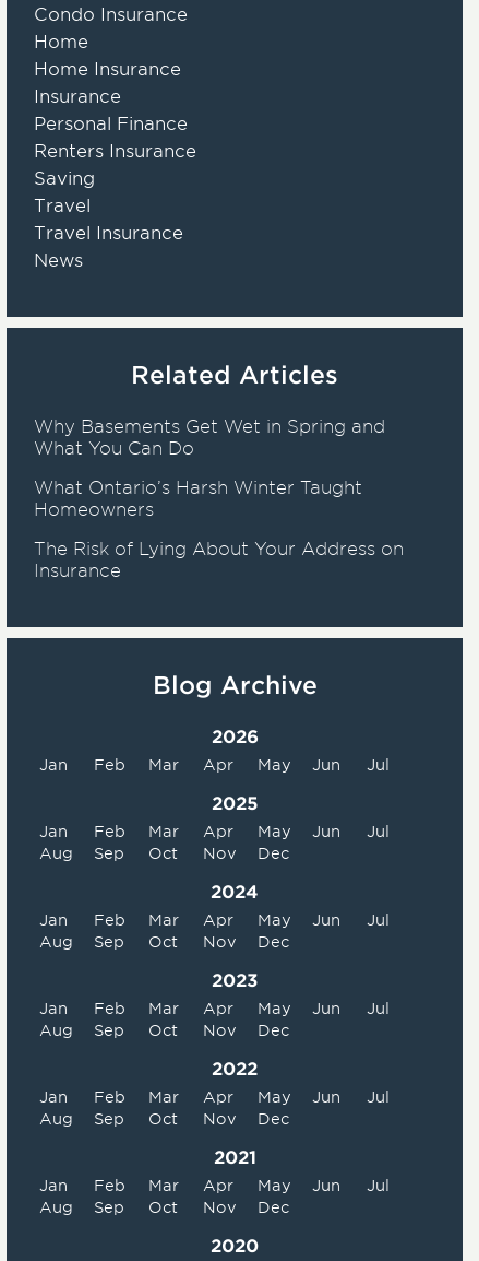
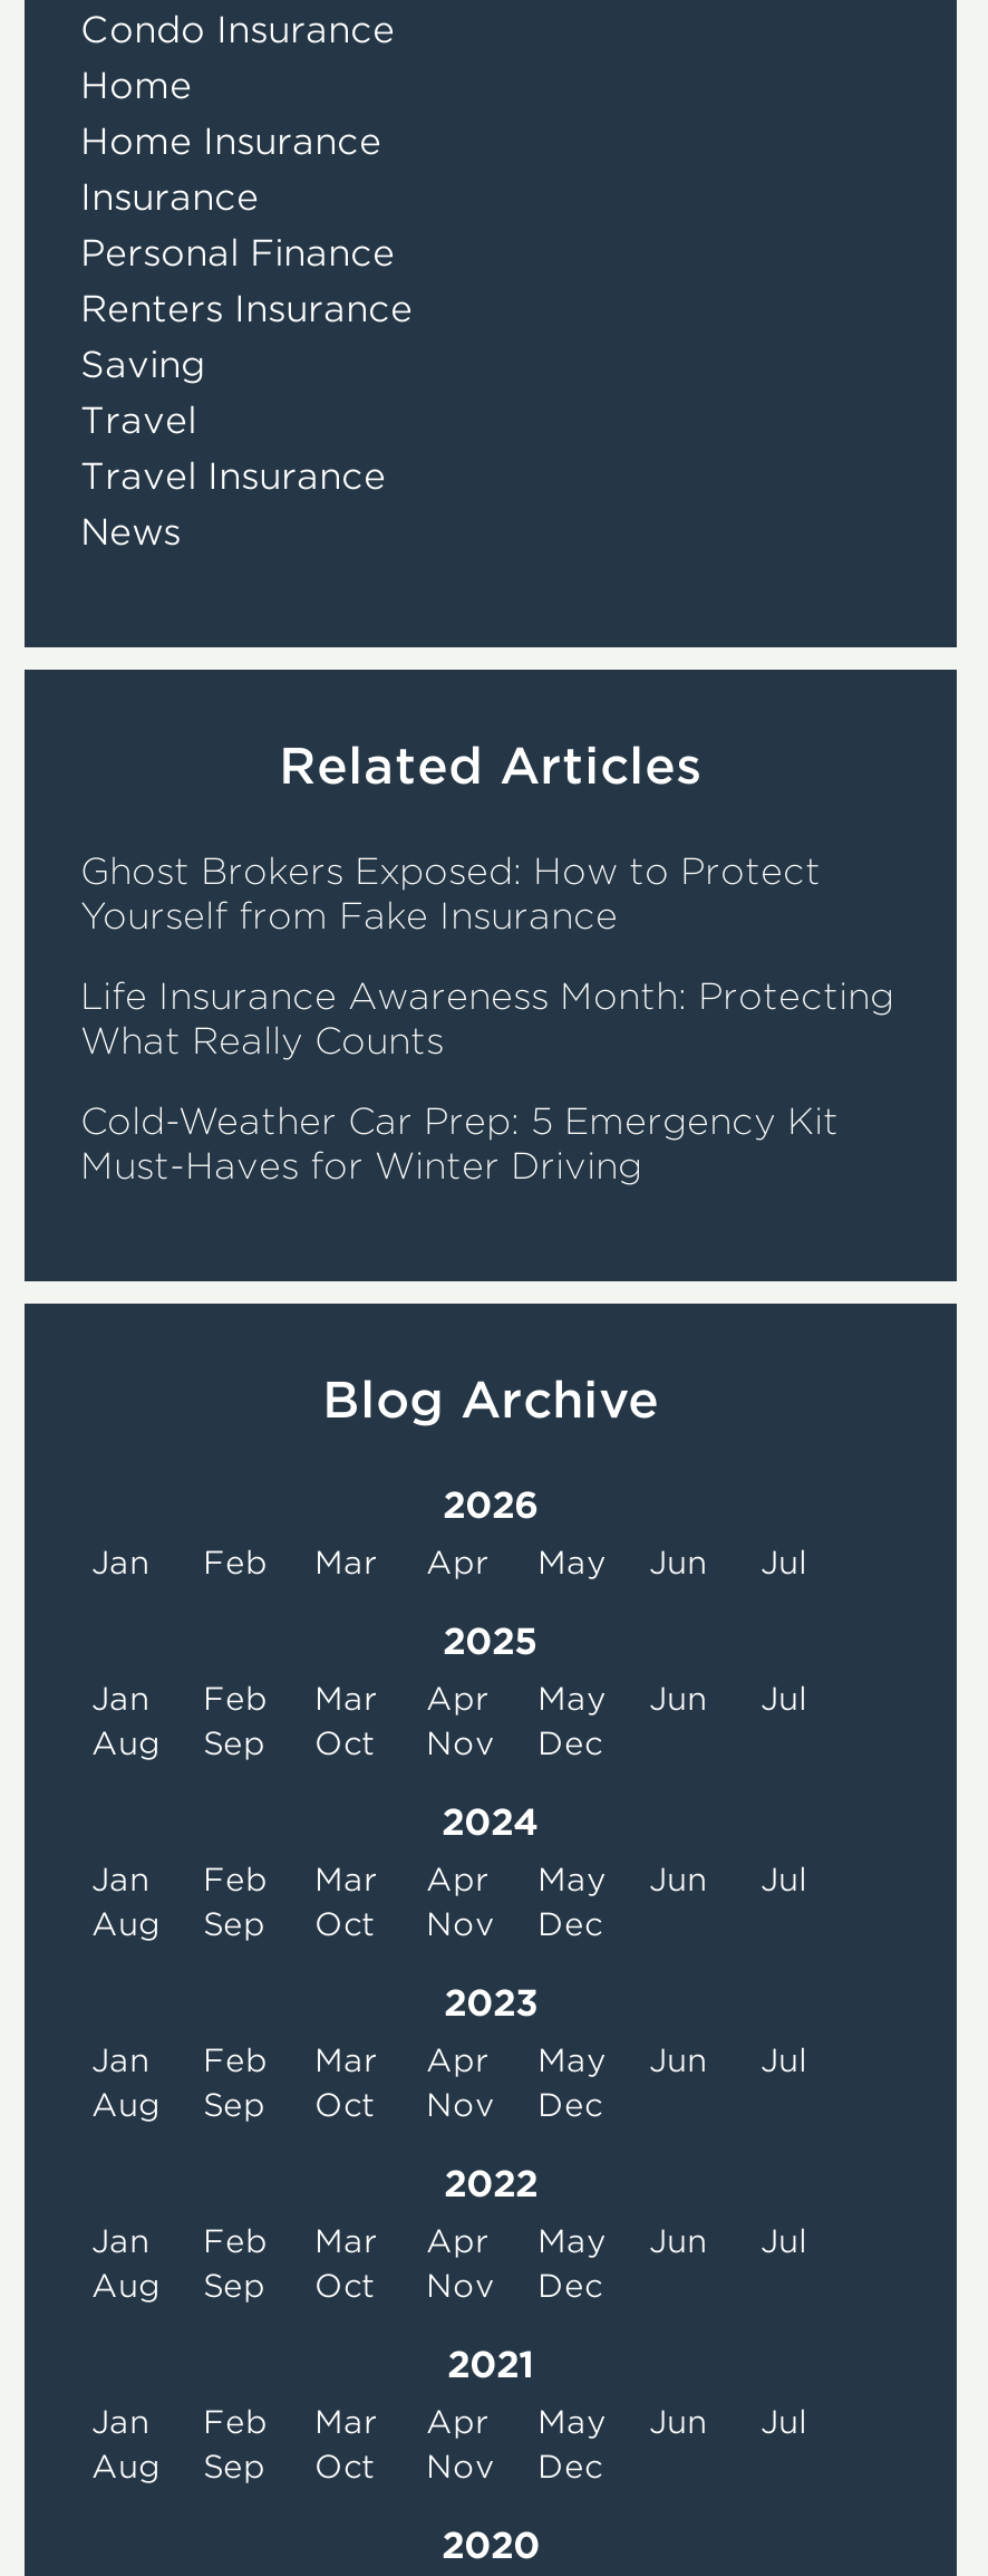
- Why Basements Get Wet in Spring and
- What You Can Do
+ Ghost Brokers Exposed: How to Protect
+ Yourself from Fake Insurance

- What Ontario’s Harsh Winter Taught
- Homeowners
+ Life Insurance Awareness Month: Protecting
+ What Really Counts

- The Risk of Lying About Your Address on
- Insurance
+ Cold-Weather Car Prep: 5 Emergency Kit
+ Must-Haves for Winter Driving
